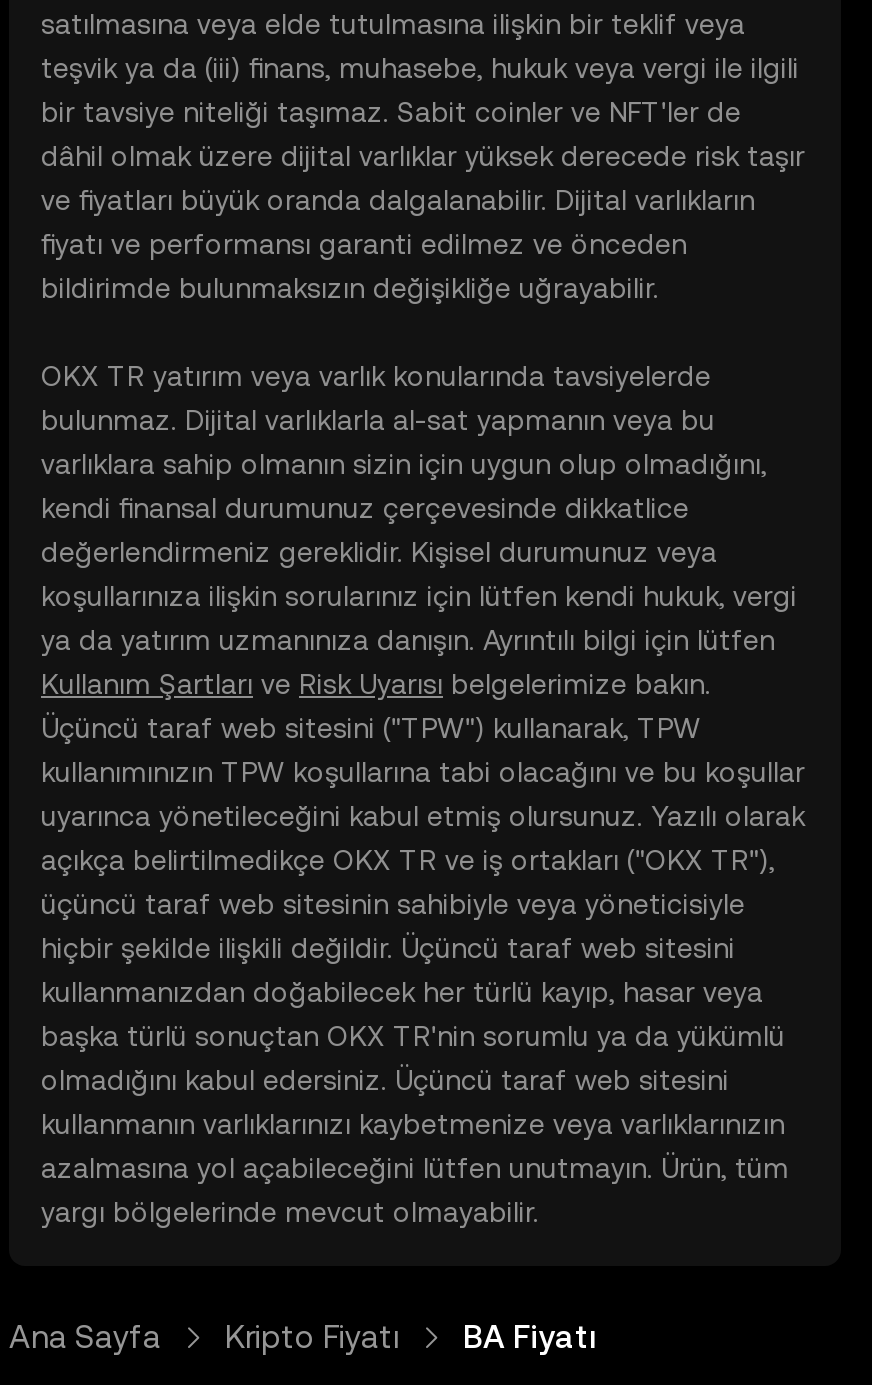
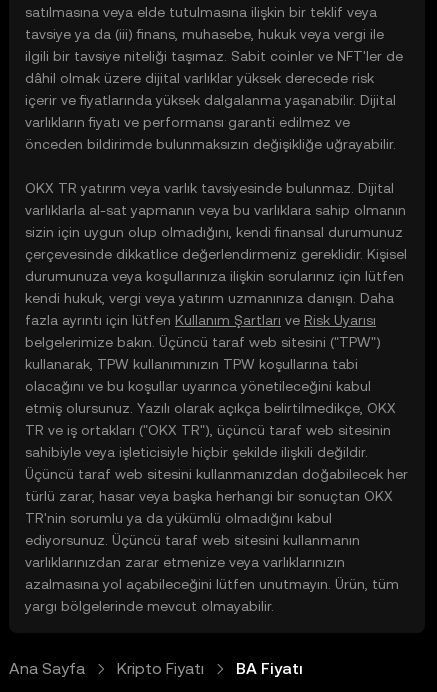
- teşvik ya da (iii) finans, muhasebe, hukuk veya vergi ile ilgili
- bir tavsiye niteliği taşımaz. Sabit coinler ve NFT'ler de
- dâhil olmak üzere dijital varlıklar yüksek derecede risk taşır
- ve fiyatları büyük oranda dalgalanabilir. Dijital varlıkların
- fiyatı ve performansı garanti edilmez ve önceden
- bildirimde bulunmaksızın değişikliğe uğrayabilir.
+ tavsiye ya da (iii) finans, muhasebe, hukuk veya vergi ile
+ ilgili bir tavsiye niteliği taşımaz. Sabit coinler ve NFT'ler de
+ dâhil olmak üzere dijital varlıklar yüksek derecede risk
+ içerir ve fiyatlarında yüksek dalgalanma yaşanabilir. Dijital
+ varlıkların fiyatı ve performansı garanti edilmez ve
+ önceden bildirimde bulunmaksızın değişikliğe uğrayabilir.

- OKX TR yatırım veya varlık konularında tavsiyelerde
- bulunmaz. Dijital varlıklarla al-sat yapmanın veya bu
- varlıklara sahip olmanın sizin için uygun olup olmadığını,
- kendi finansal durumunuz çerçevesinde dikkatlice
- değerlendirmeniz gereklidir. Kişisel durumunuz veya
- koşullarınıza ilişkin sorularınız için lütfen kendi hukuk, vergi
- ya da yatırım uzmanınıza danışın. Ayrıntılı bilgi için lütfen
- Kullanım Şartları ve Risk Uyarısı belgelerimize bakın.
- Üçüncü taraf web sitesini ("TPW") kullanarak, TPW
- kullanımınızın TPW koşullarına tabi olacağını ve bu koşullar
- uyarınca yönetileceğini kabul etmiş olursunuz. Yazılı olarak
- açıkça belirtilmedikçe OKX TR ve iş ortakları ("OKX TR"),
- üçüncü taraf web sitesinin sahibiyle veya yöneticisiyle
- hiçbir şekilde ilişkili değildir. Üçüncü taraf web sitesini
- kullanmanızdan doğabilecek her türlü kayıp, hasar veya
- başka türlü sonuçtan OKX TR'nin sorumlu ya da yükümlü
- olmadığını kabul edersiniz. Üçüncü taraf web sitesini
- kullanmanın varlıklarınızı kaybetmenize veya varlıklarınızın
+ OKX TR yatırım veya varlık tavsiyesinde bulunmaz. Dijital
+ varlıklarla al-sat yapmanın veya bu varlıklara sahip olmanın
+ sizin için uygun olup olmadığını, kendi finansal durumunuz
+ çerçevesinde dikkatlice değerlendirmeniz gereklidir. Kişisel
+ durumunuza veya koşullarınıza ilişkin sorularınız için lütfen
+ kendi hukuk, vergi veya yatırım uzmanınıza danışın. Daha
+ fazla ayrıntı için lütfen Kullanım Şartları ve Risk Uyarısı
+ belgelerimize bakın. Üçüncü taraf web sitesini ("TPW")
+ kullanarak, TPW kullanımınızın TPW koşullarına tabi
+ olacağını ve bu koşullar uyarınca yönetileceğini kabul
+ etmiş olursunuz. Yazılı olarak açıkça belirtilmedikçe, OKX
+ TR ve iş ortakları ("OKX TR"), üçüncü taraf web sitesinin
+ sahibiyle veya işleticisiyle hiçbir şekilde ilişkili değildir.
+ Üçüncü taraf web sitesini kullanmanızdan doğabilecek her
+ türlü zarar, hasar veya başka herhangi bir sonuçtan OKX
+ TR'nin sorumlu ya da yükümlü olmadığını kabul
+ ediyorsunuz. Üçüncü taraf web sitesini kullanmanın
+ varlıklarınızdan zarar etmenize veya varlıklarınızın
